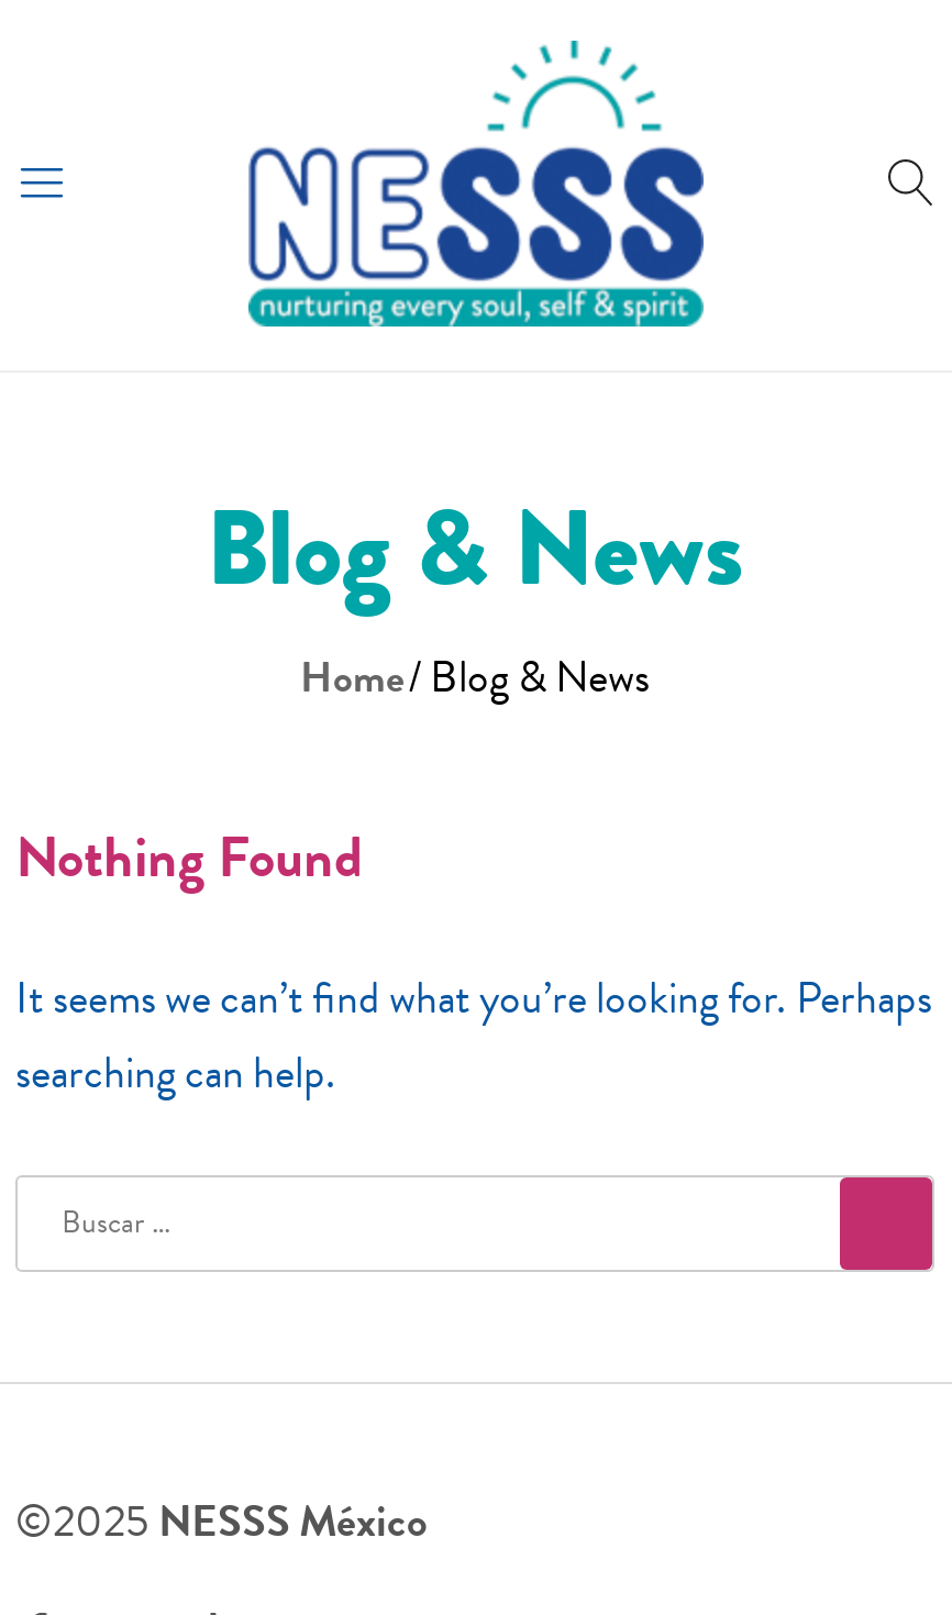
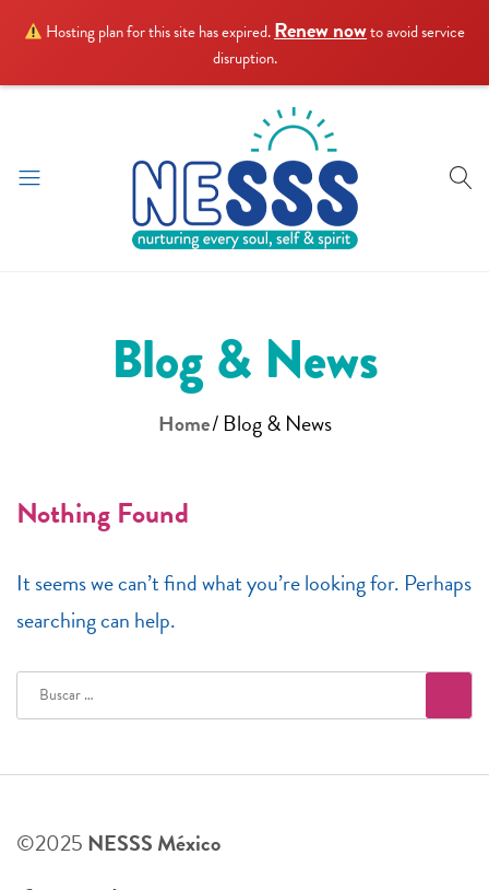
+ Hosting plan for this site has expired.Renew nowto avoid service
+ disruption.
